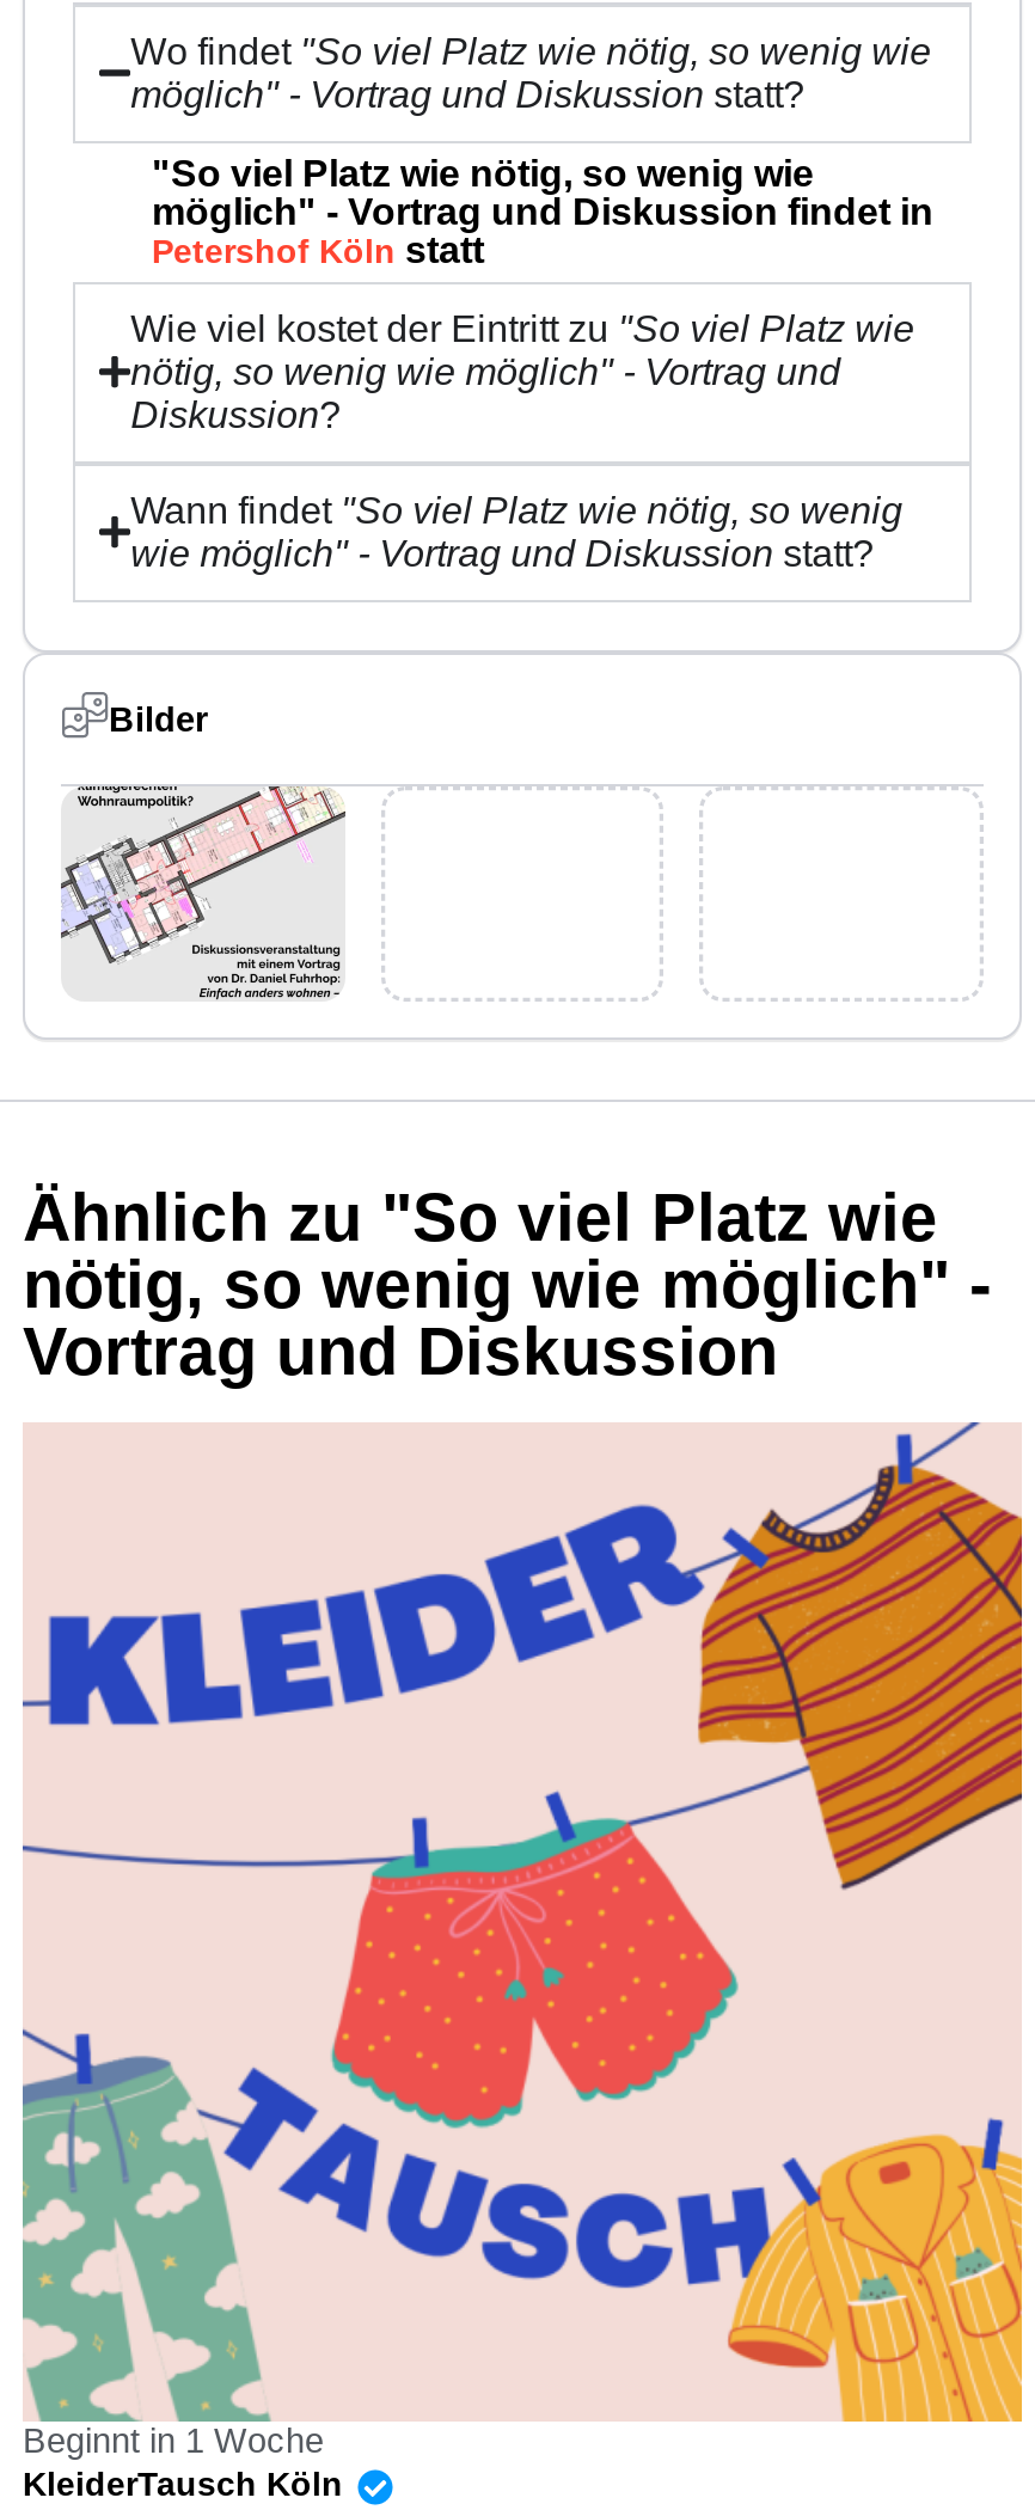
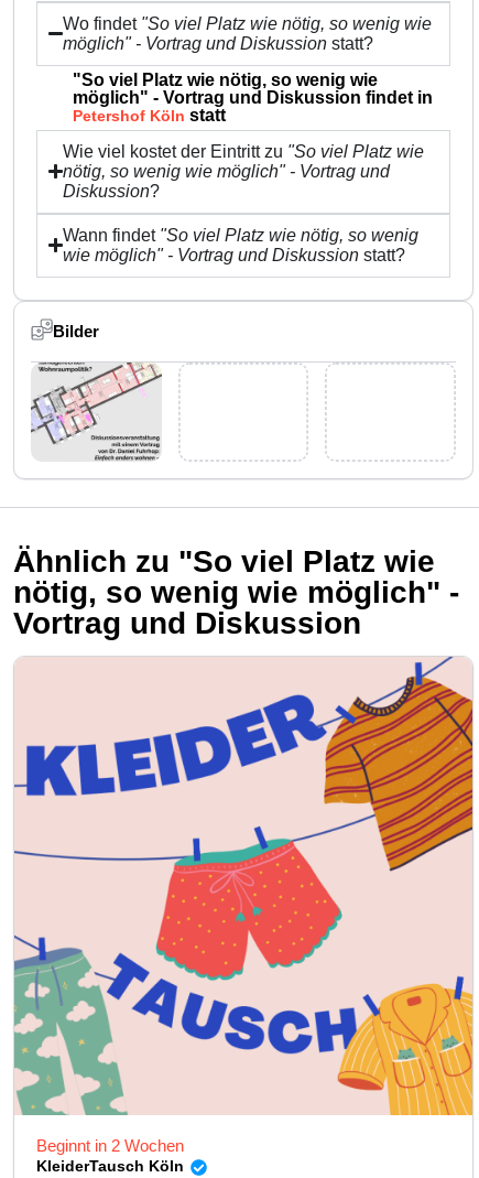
- Beginnt in 1 Woche
+ Beginnt in 2 Wochen
